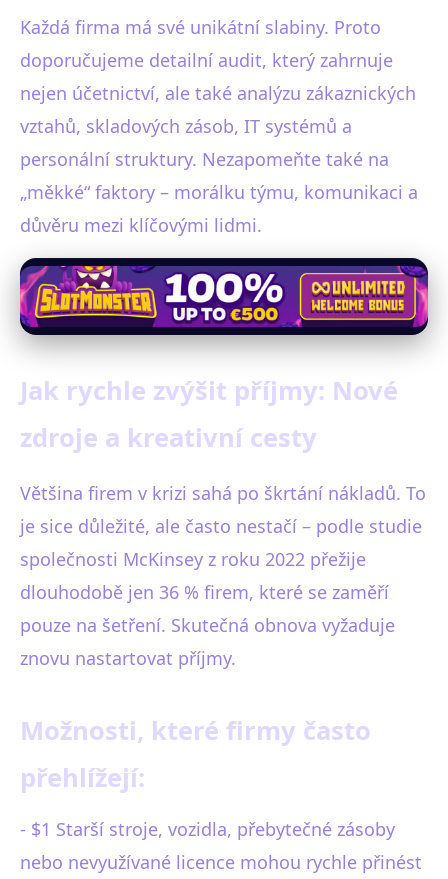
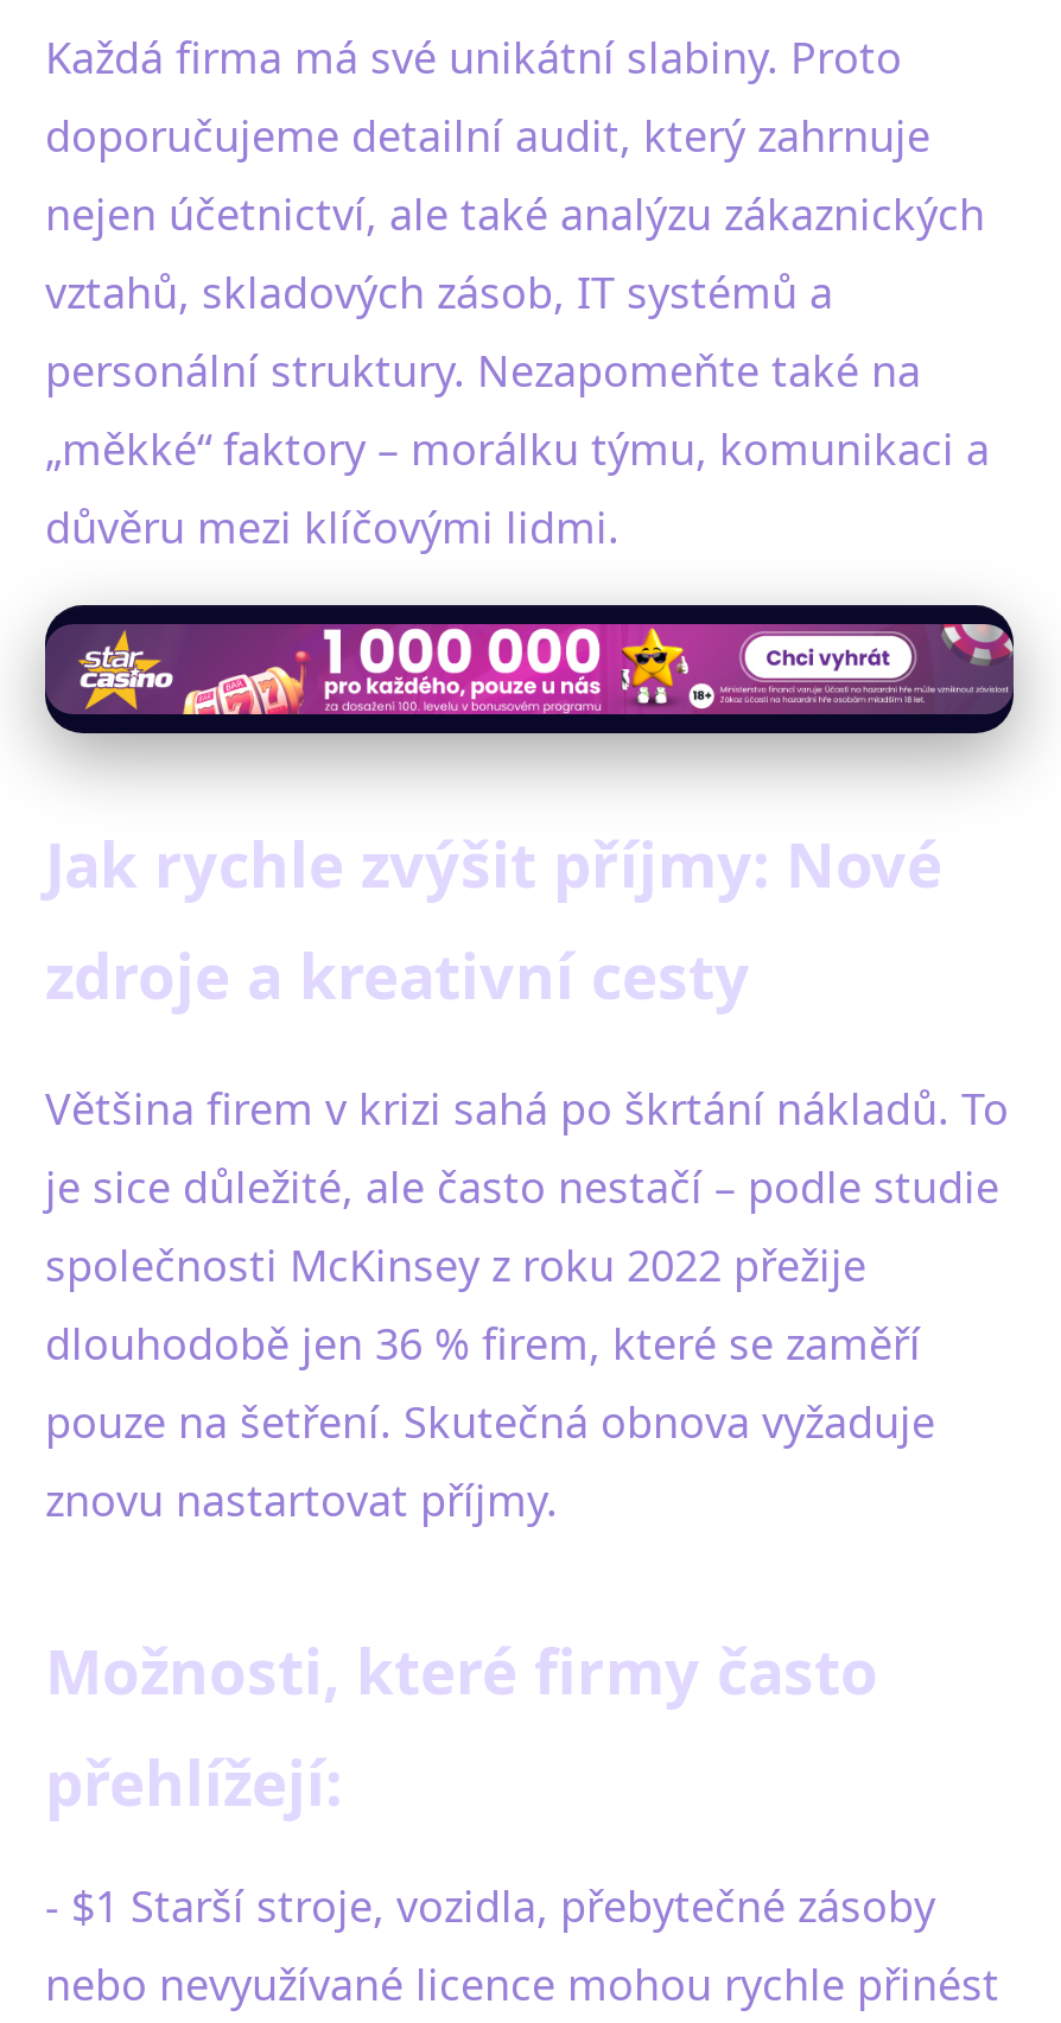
- [image]
+ [image]
